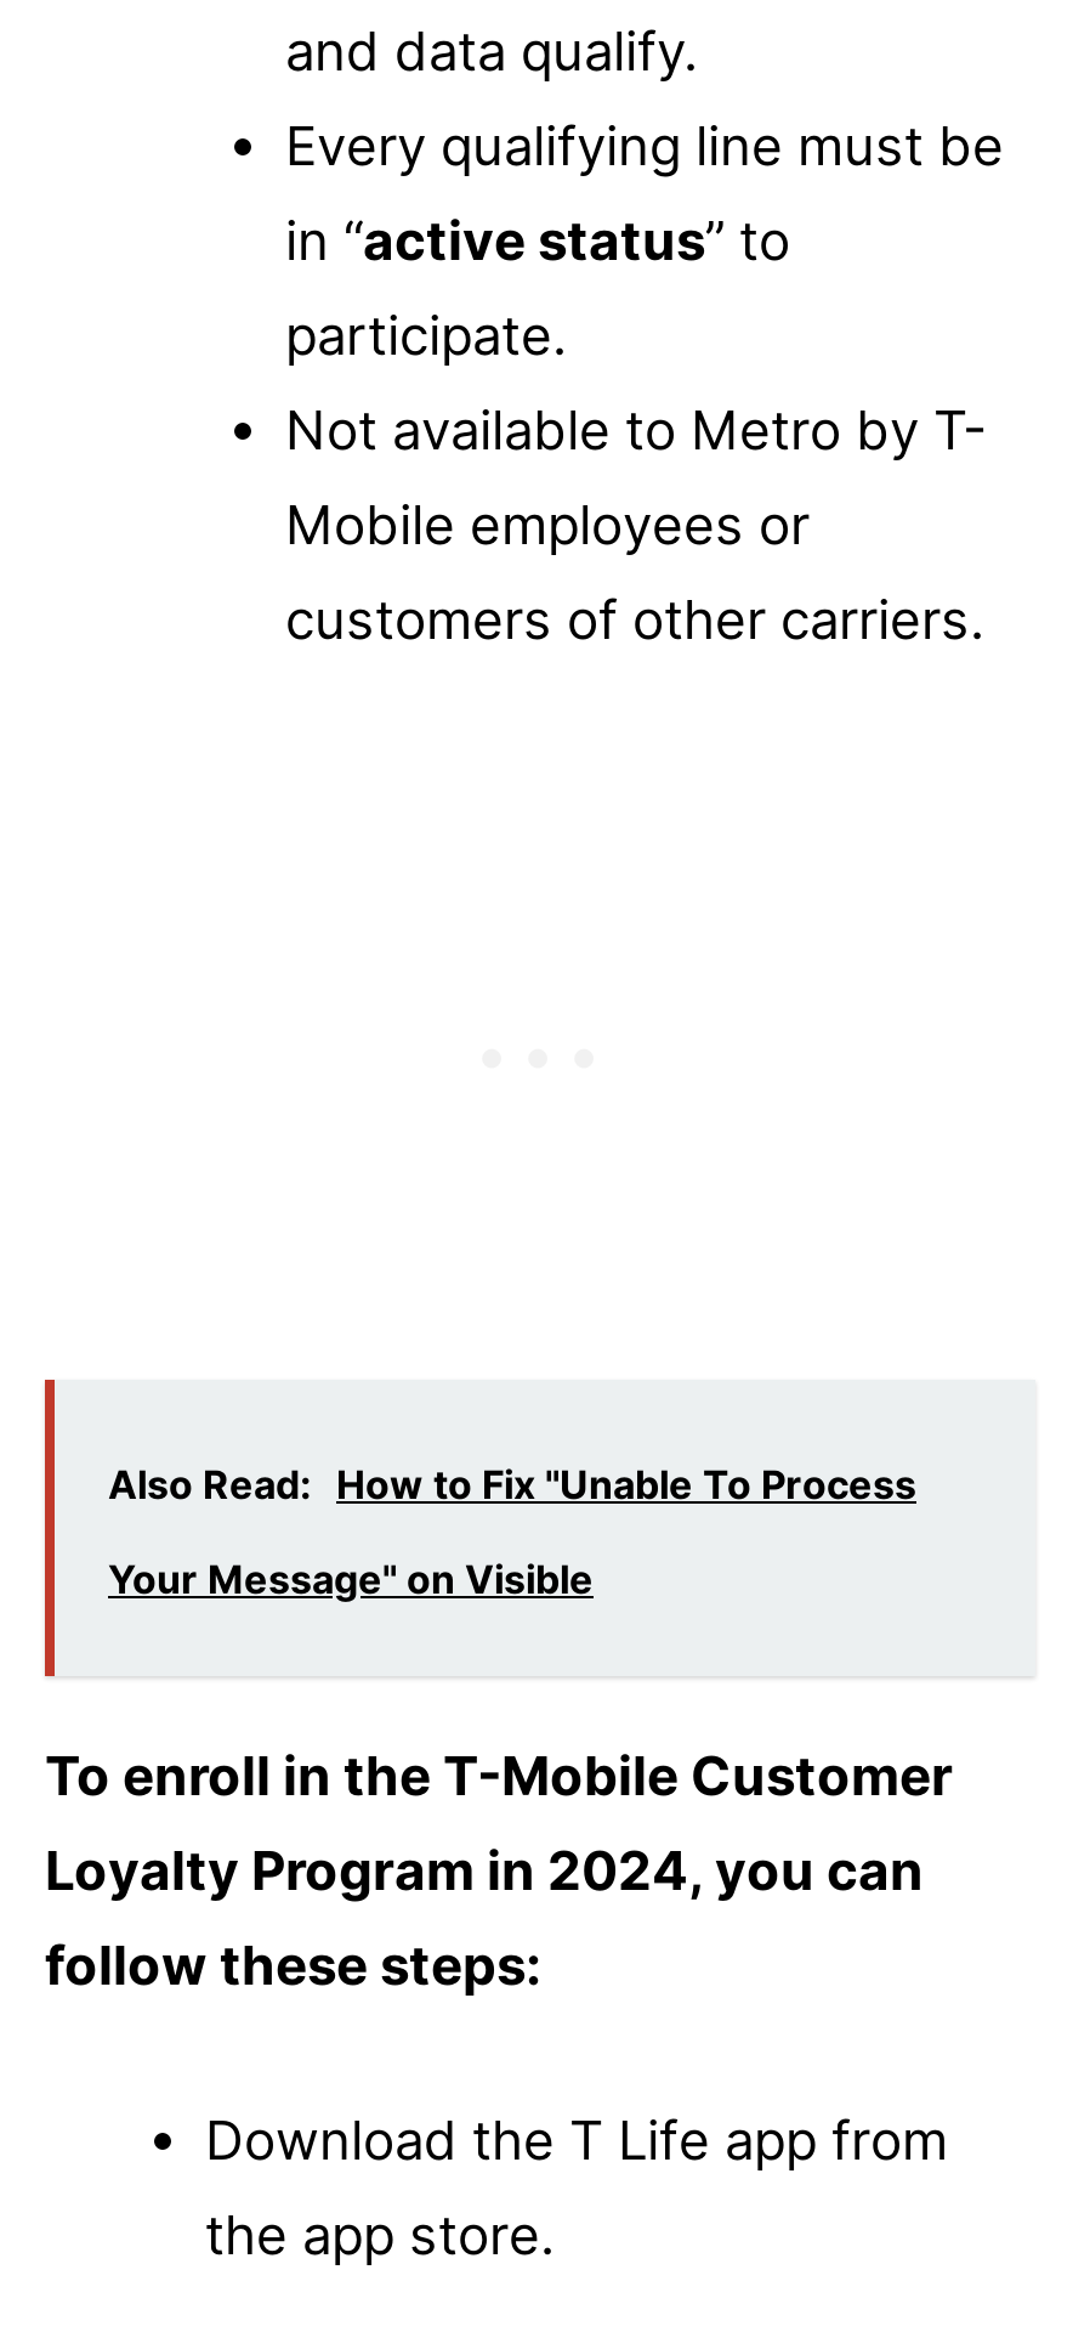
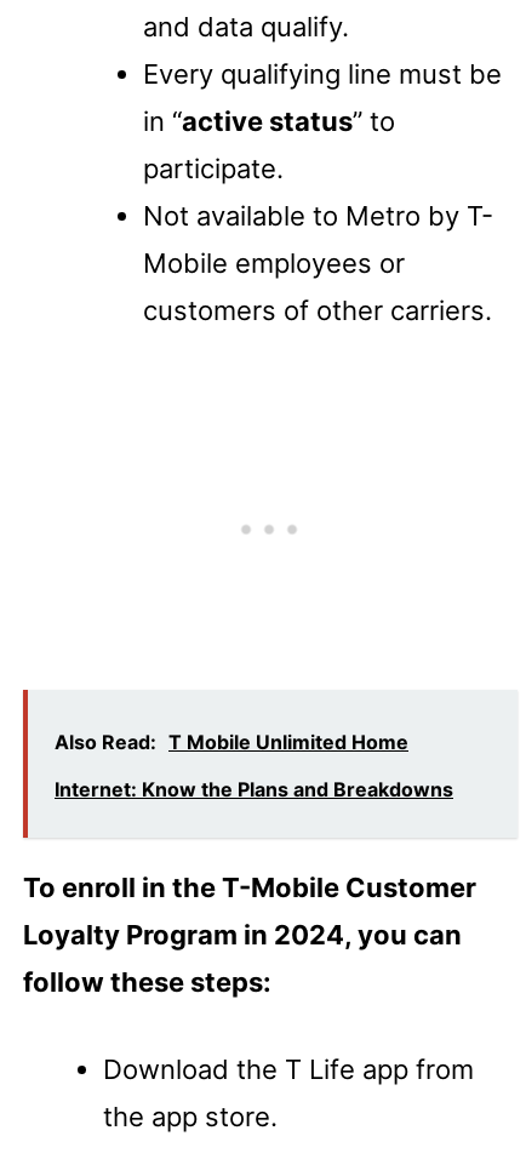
- Also Read: How to Fix "Unable To Process
+ Also Read: T Mobile Unlimited Home

- Your Message" on Visible
+ Internet: Know the Plans and Breakdowns
